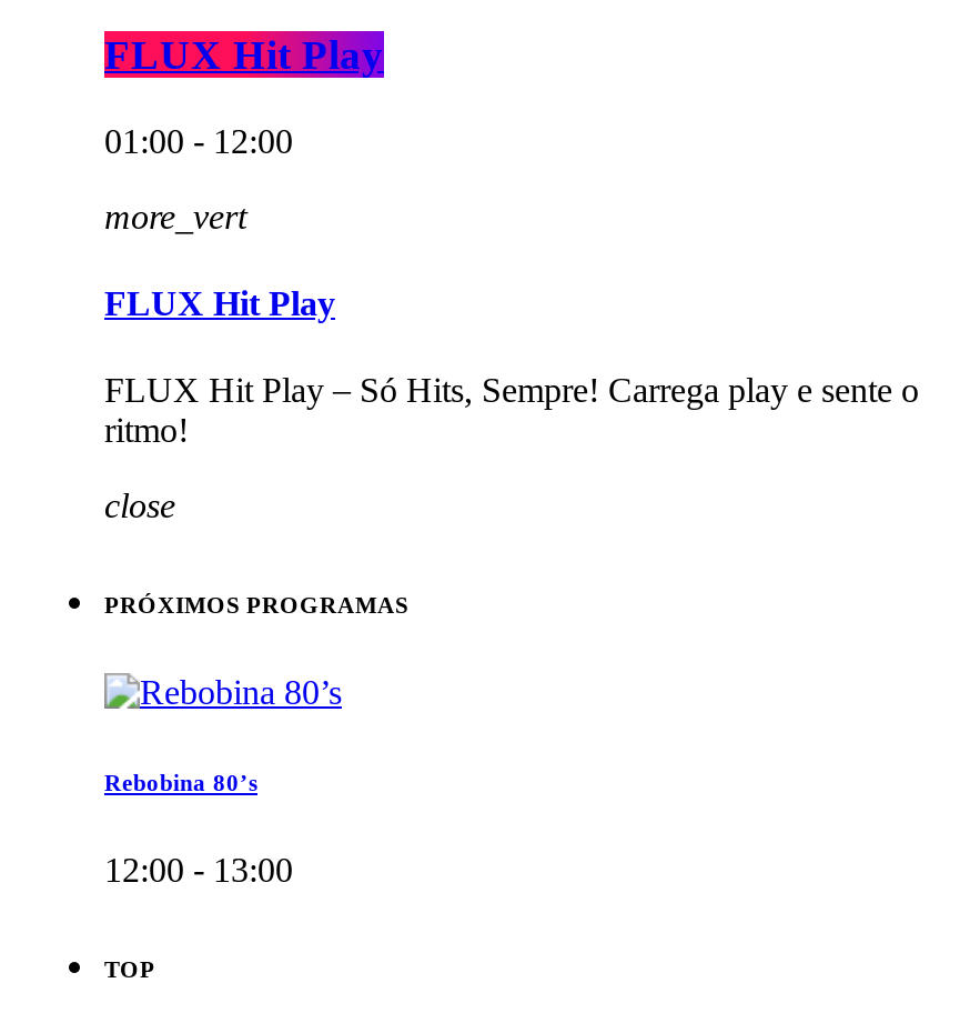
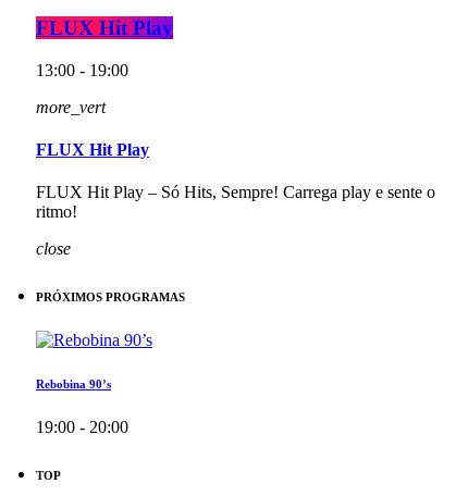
- 01:00 - 12:00
+ 13:00 - 19:00

- Rebobina 80’s
+ Rebobina 90’s

- 12:00 - 13:00
+ 19:00 - 20:00
